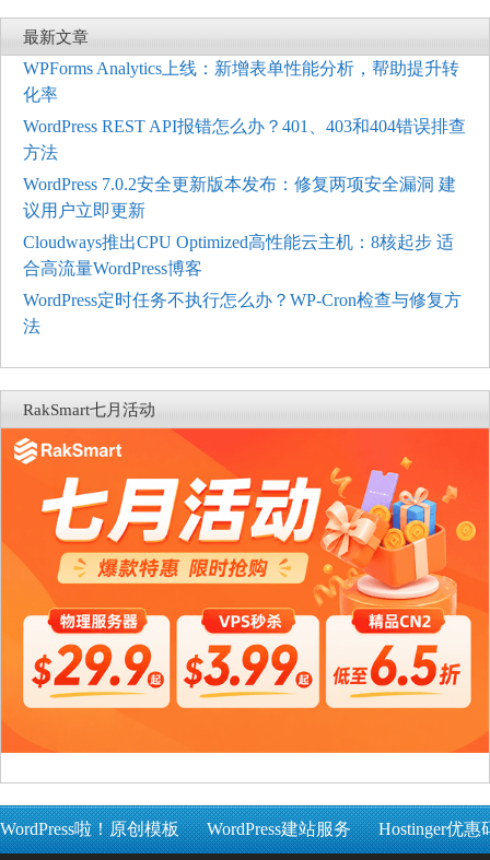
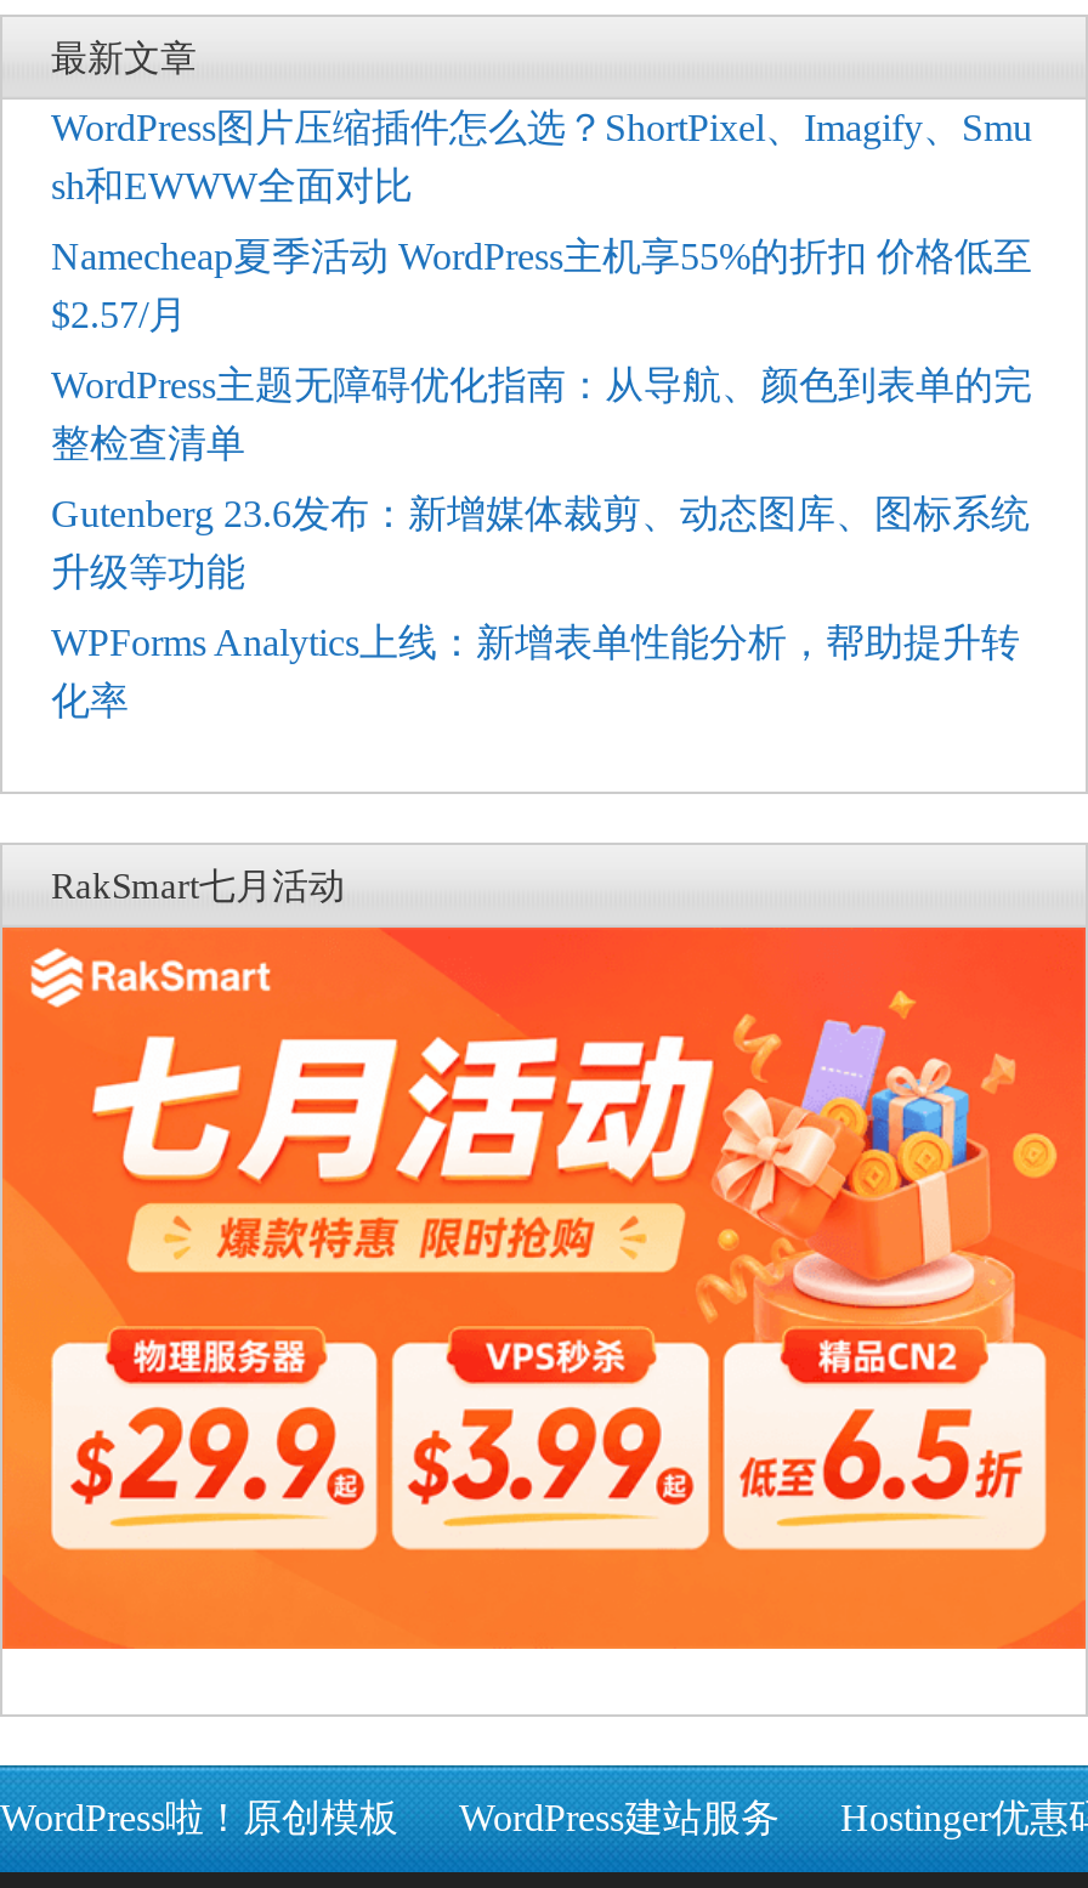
+ WordPress图片压缩插件怎么选？ShortPixel、Imagify、Smu
+ sh和EWWW全面对比
+ Namecheap夏季活动 WordPress主机享55%的折扣 价格低至
+ $2.57/月
+ WordPress主题无障碍优化指南：从导航、颜色到表单的完
+ 整检查清单
+ Gutenberg 23.6发布：新增媒体裁剪、动态图库、图标系统
+ 升级等功能

moved down: WPForms Analytics上线：新增表单性能分析，帮助提升转 | 化率

- WordPress REST API报错怎么办？401、403和404错误排查
- 方法
- WordPress 7.0.2安全更新版本发布：修复两项安全漏洞 建
- 议用户立即更新
- Cloudways推出CPU Optimized高性能云主机：8核起步 适
- 合高流量WordPress博客
- WordPress定时任务不执行怎么办？WP-Cron检查与修复方
- 法
